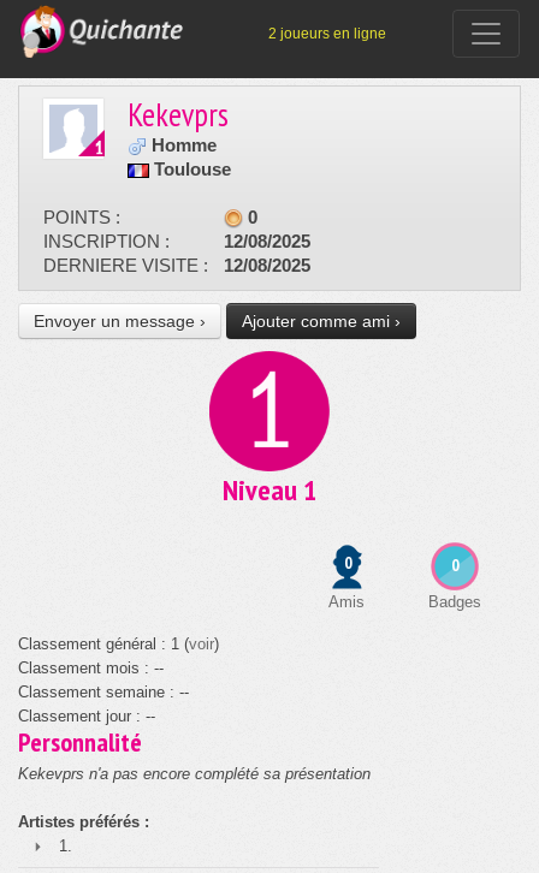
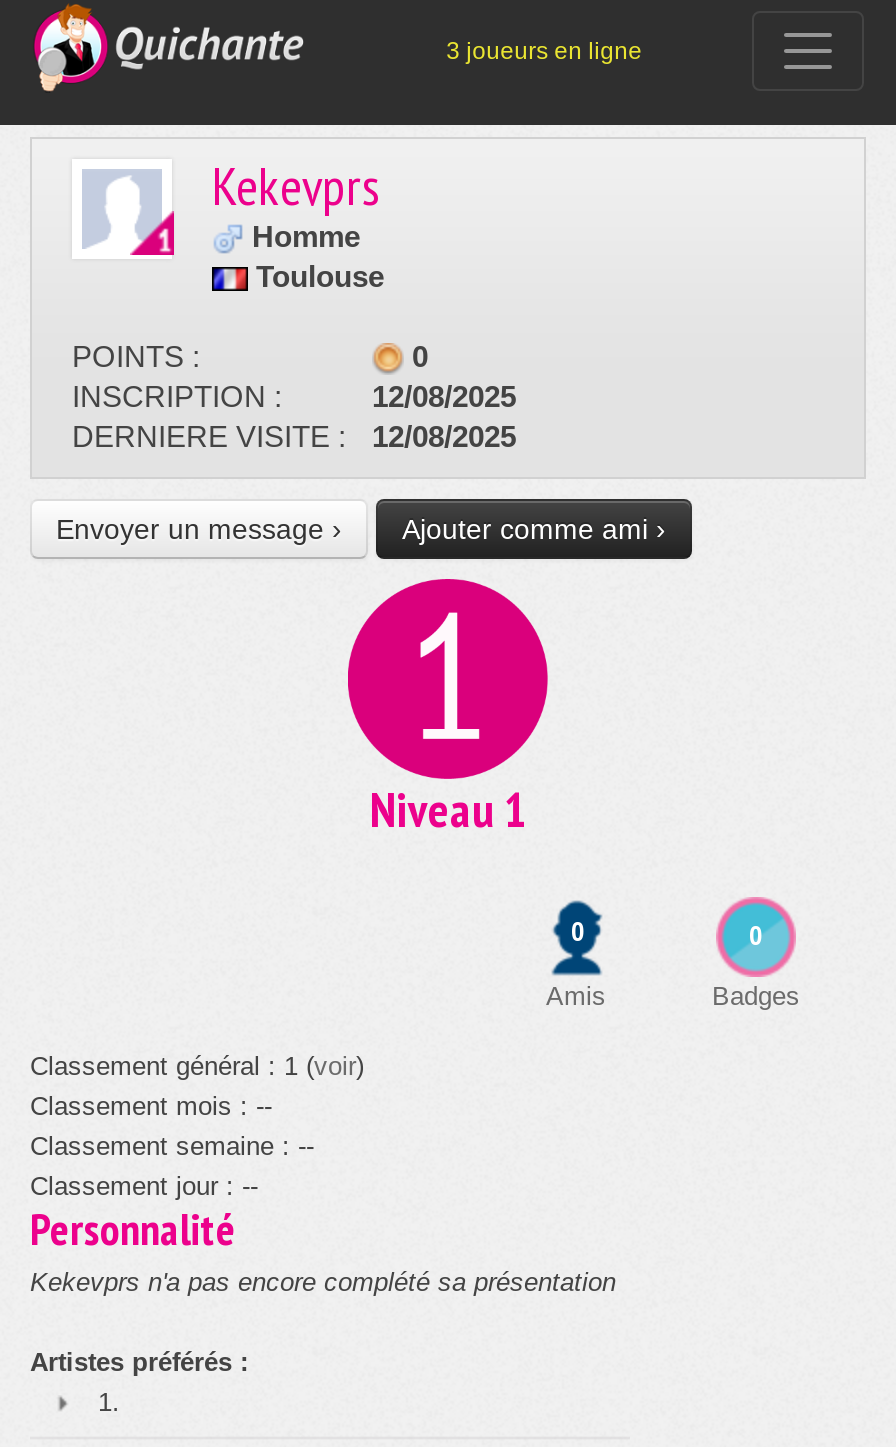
- 2 joueurs en ligne
+ 3 joueurs en ligne
